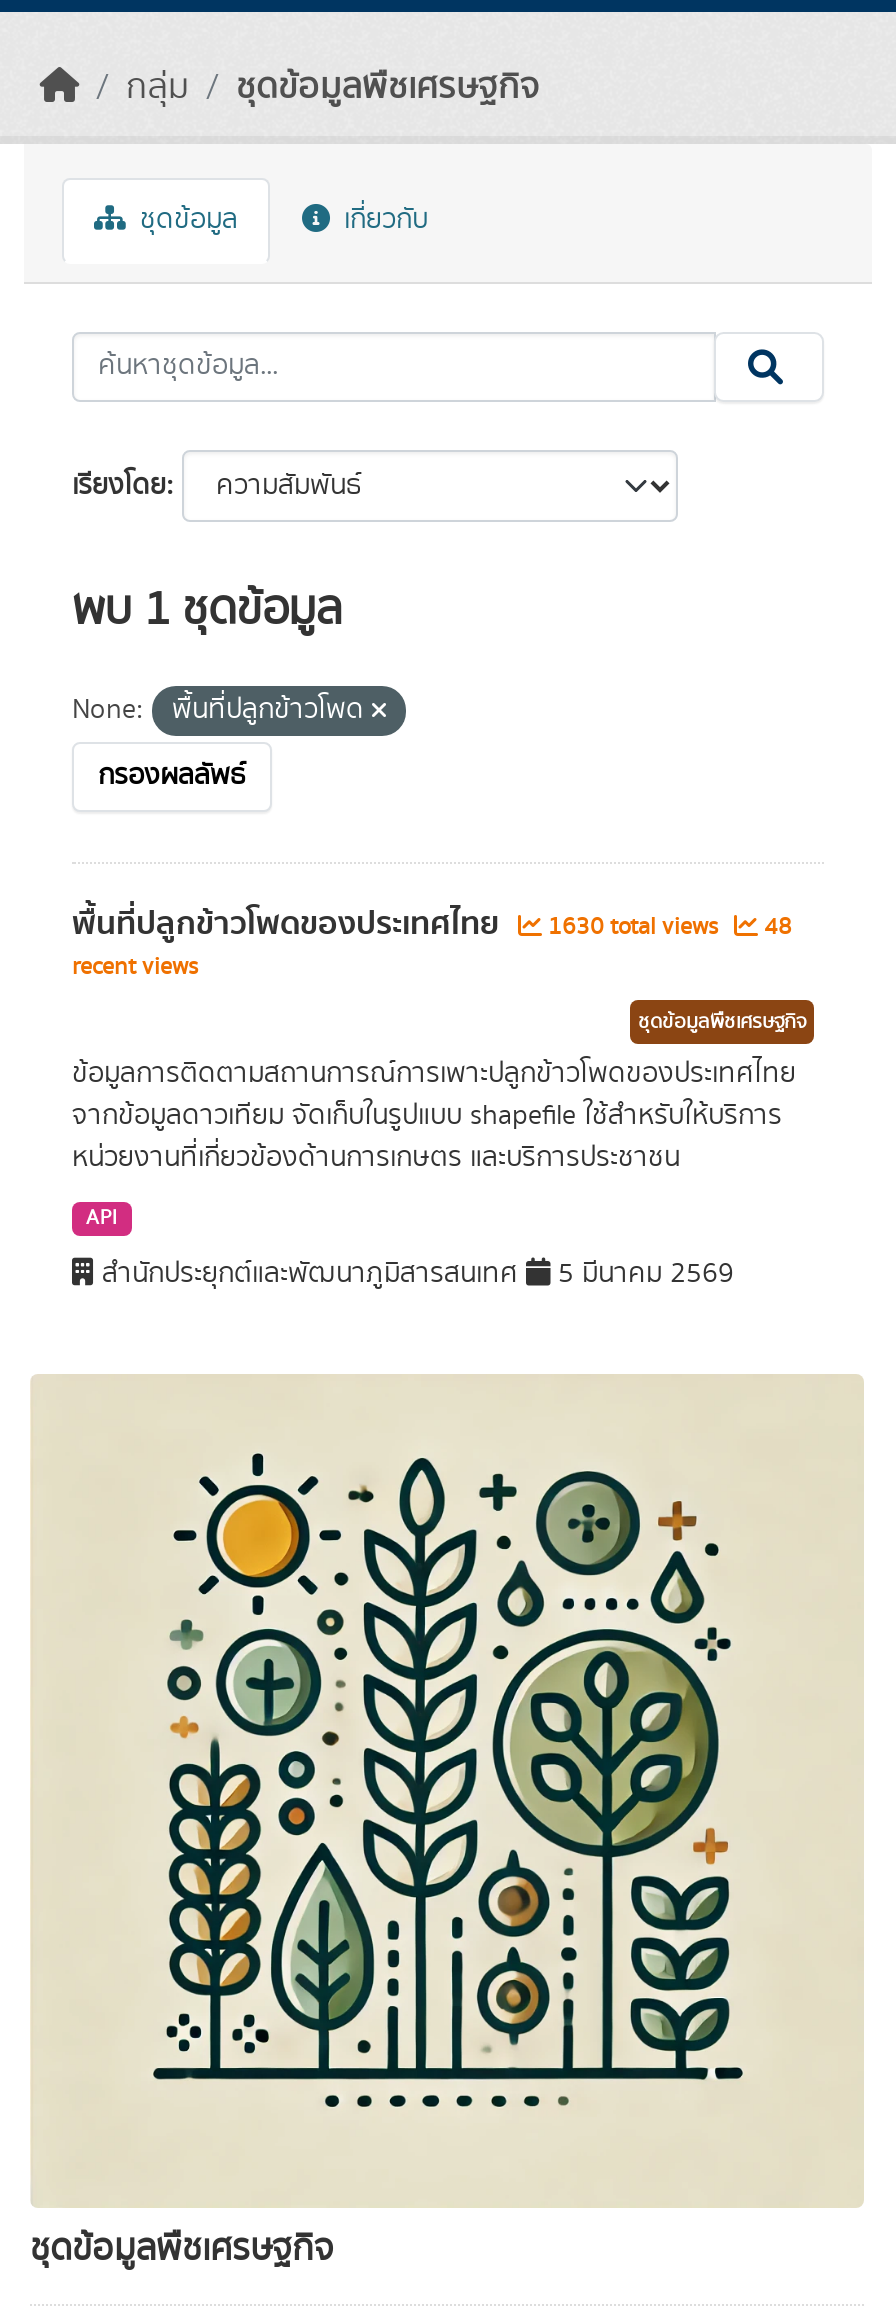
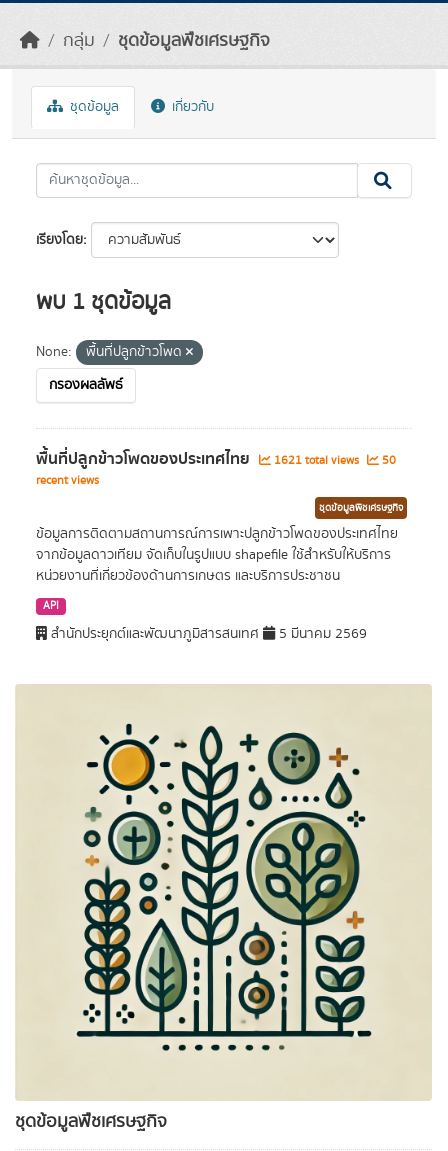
- 1630 total views
+ 1621 total views

- 48
+ 50
